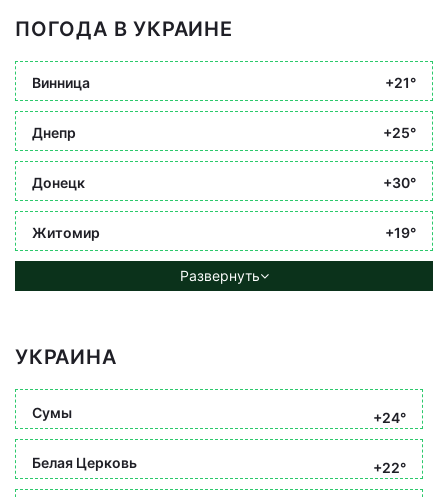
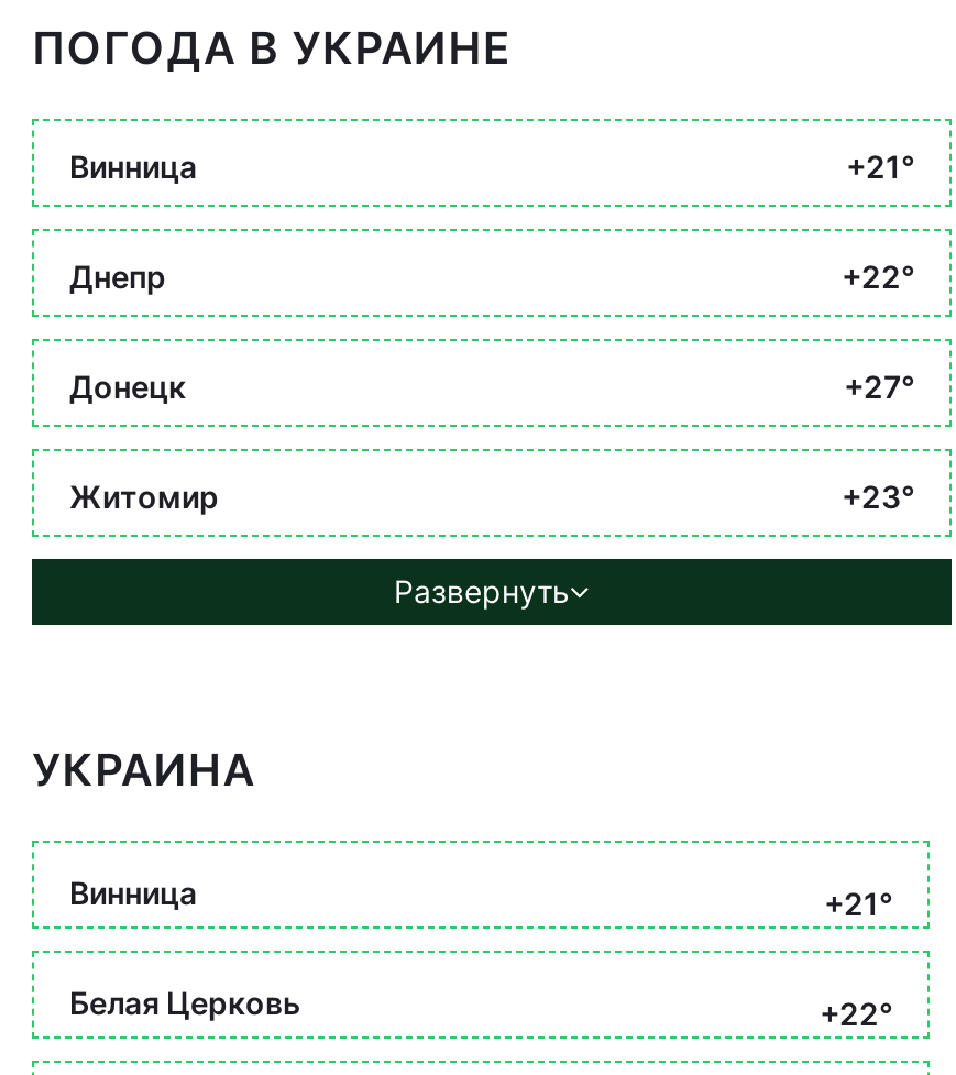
- +25°
+ +22°

- +30°
+ +27°

- +19°
+ +23°

- Сумы
- +24°
+ Винница
+ +21°
